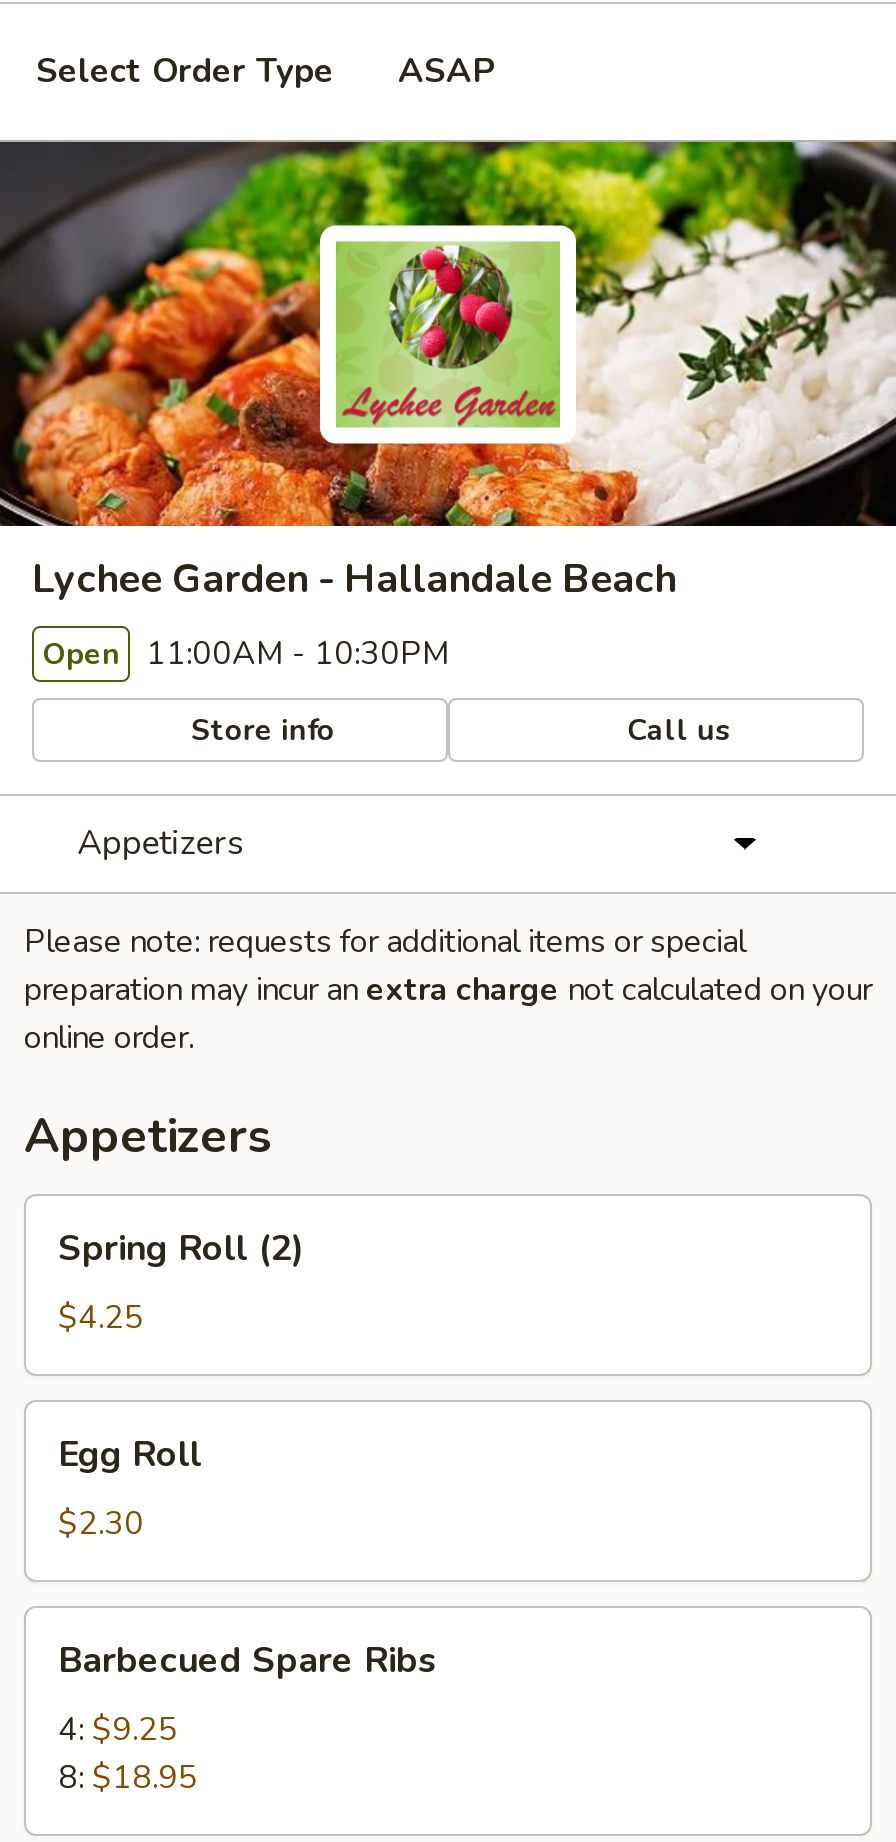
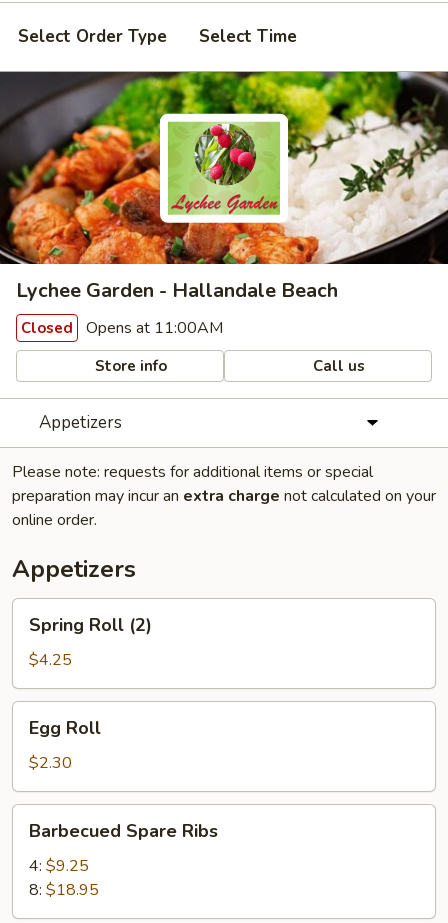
- ASAP
+ Select Time

- Open 11:00AM - 10:30PM
+ Closed Opens at 11:00AM
